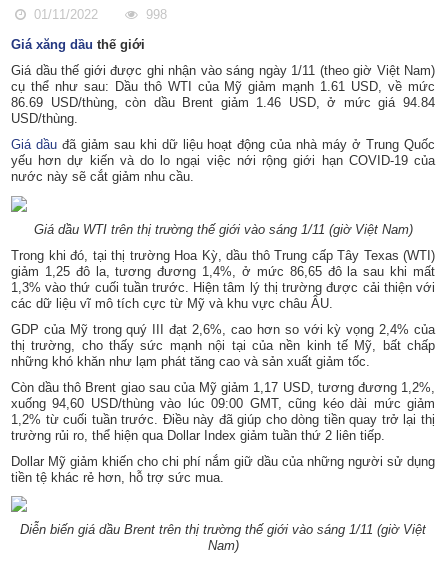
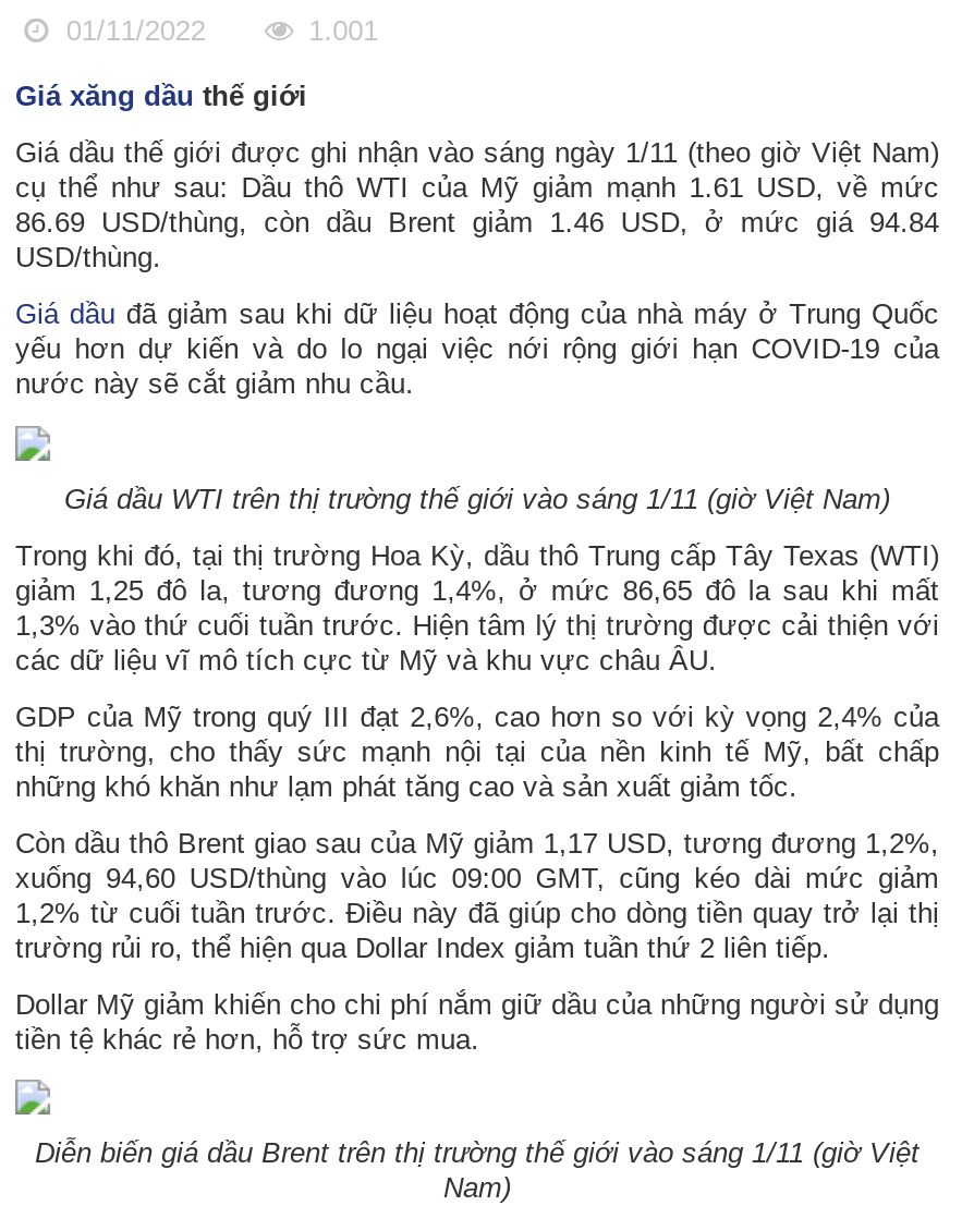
- 998
+ 1.001
